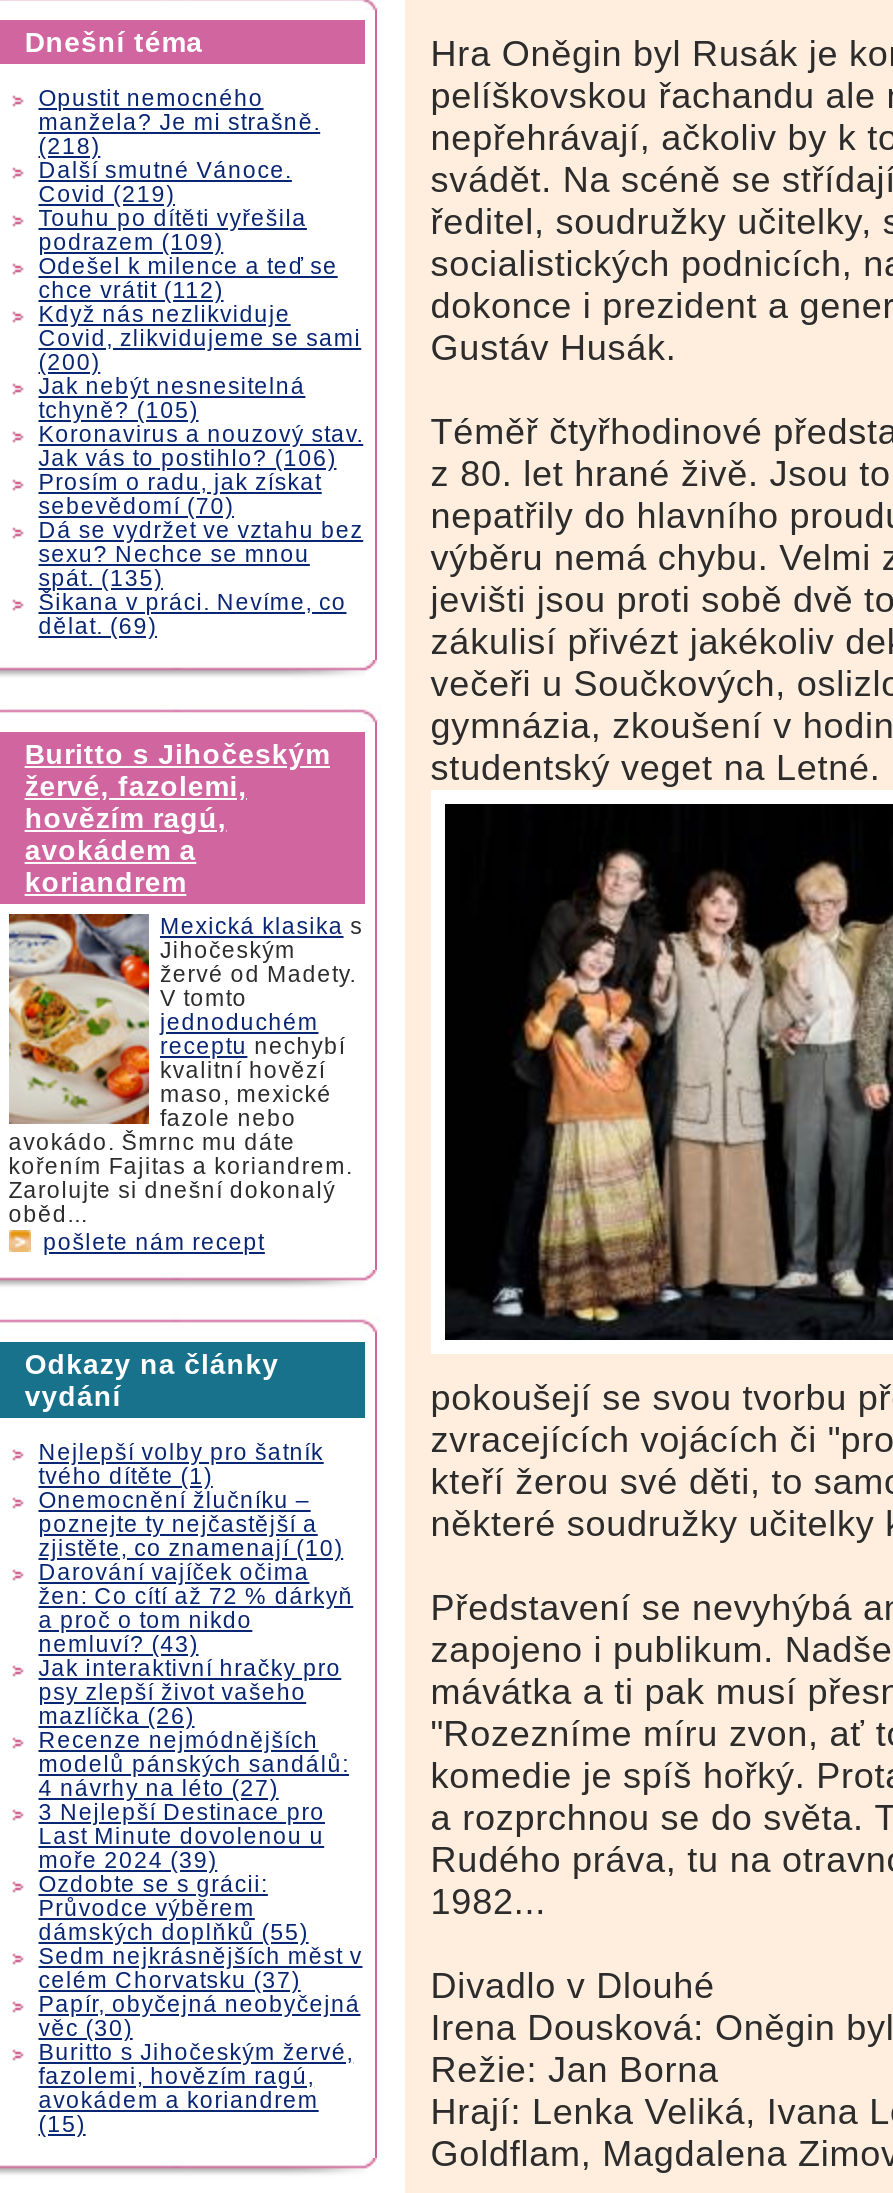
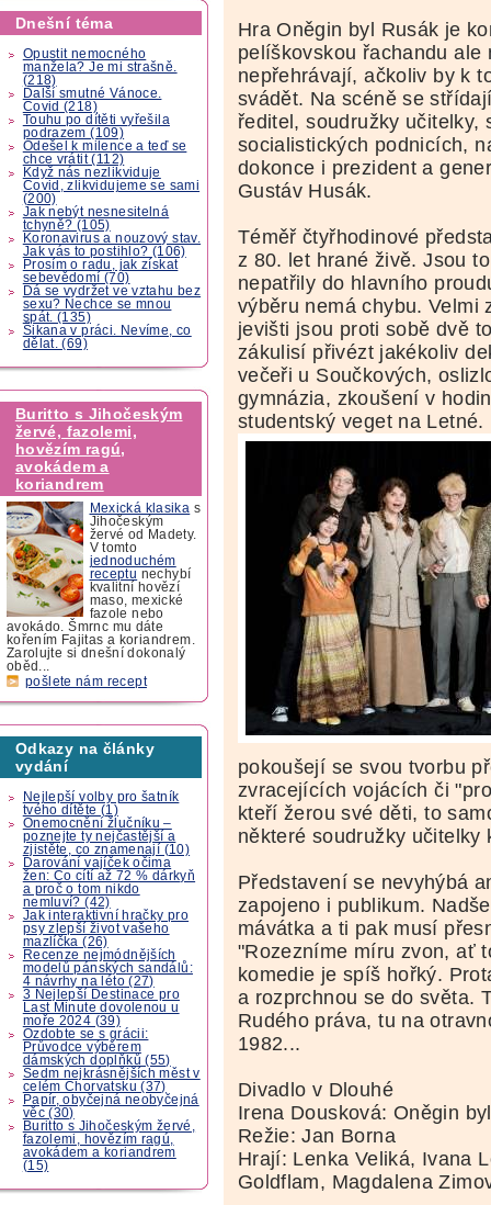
- Covid (219)
+ Covid (218)

- nemluví? (43)
+ nemluví? (42)
